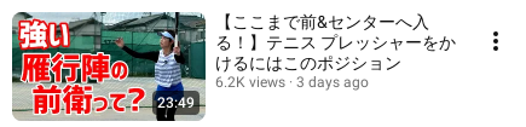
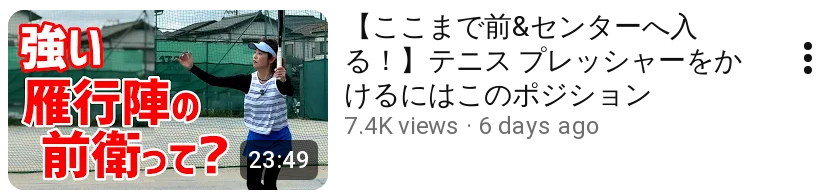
- 6.2K views
+ 7.4K views

- 3 days ago
+ 6 days ago
